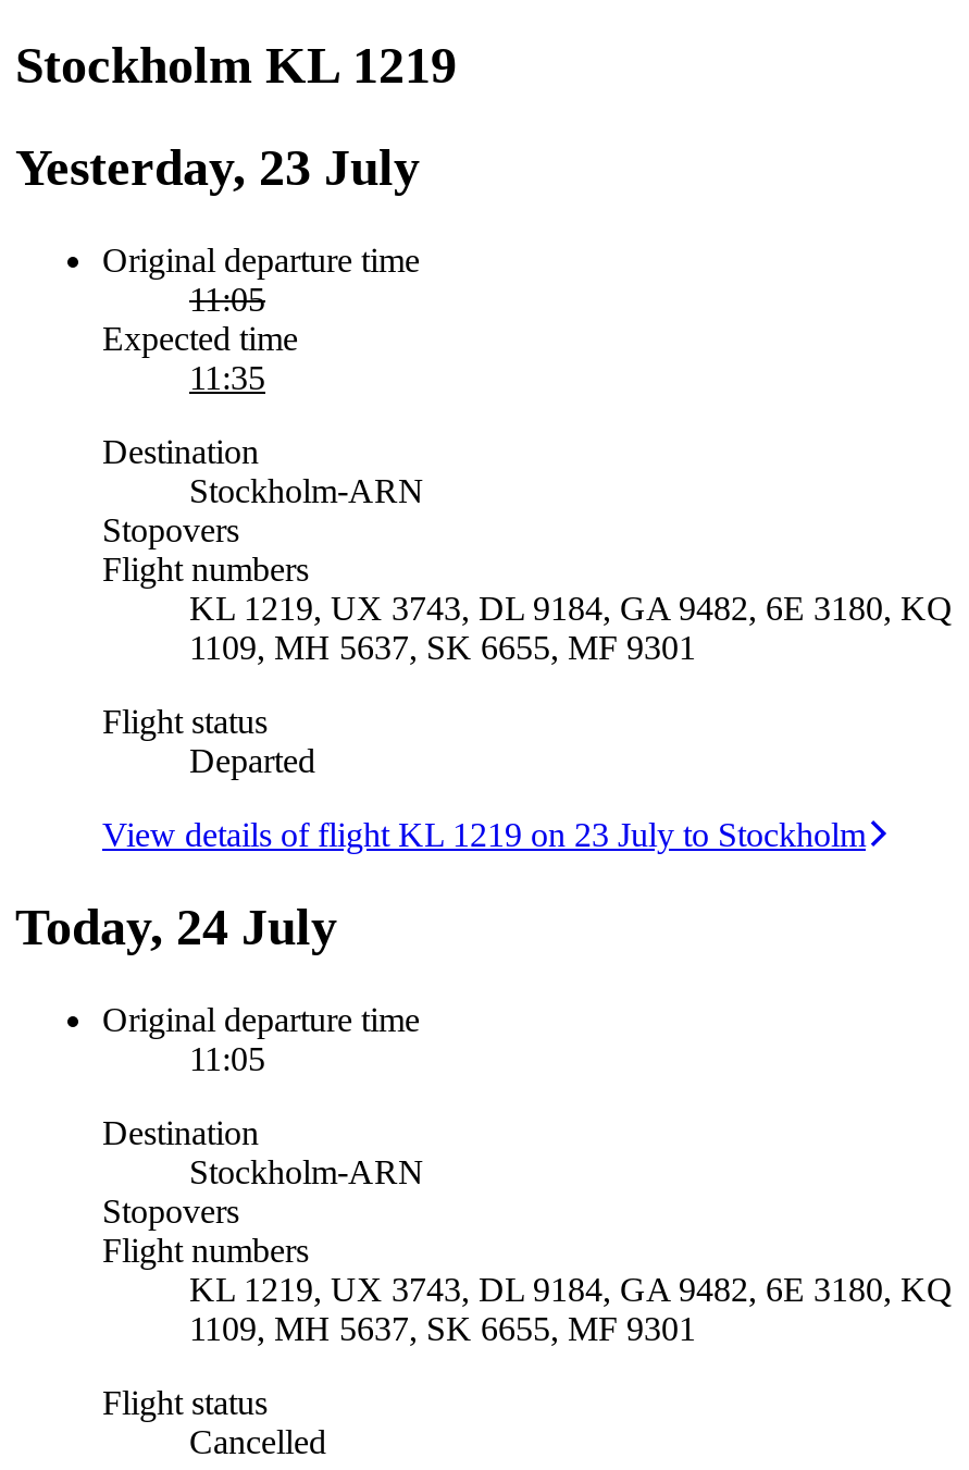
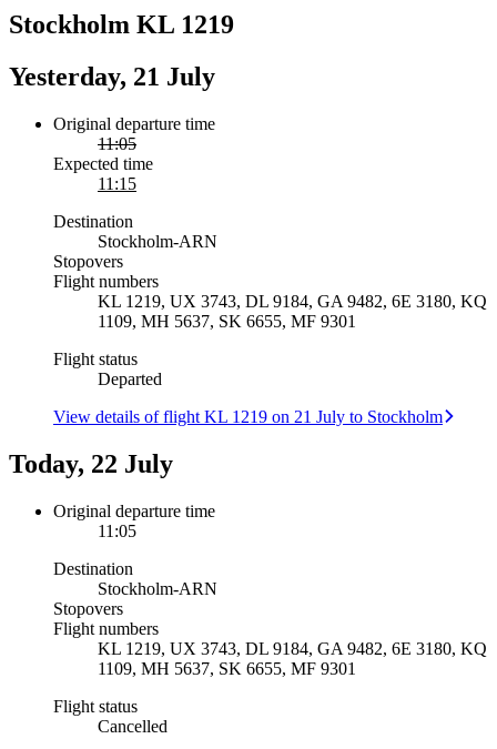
- Yesterday, 23 July
+ Yesterday, 21 July

- 11:35
+ 11:15

- View details of flight KL 1219 on 23 July to Stockholm
+ View details of flight KL 1219 on 21 July to Stockholm

- Today, 24 July
+ Today, 22 July
